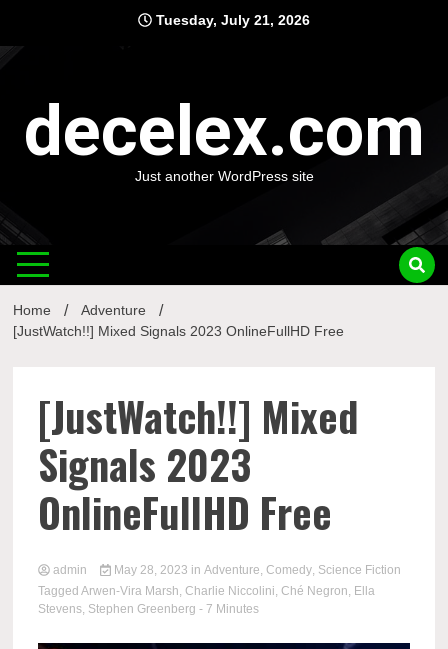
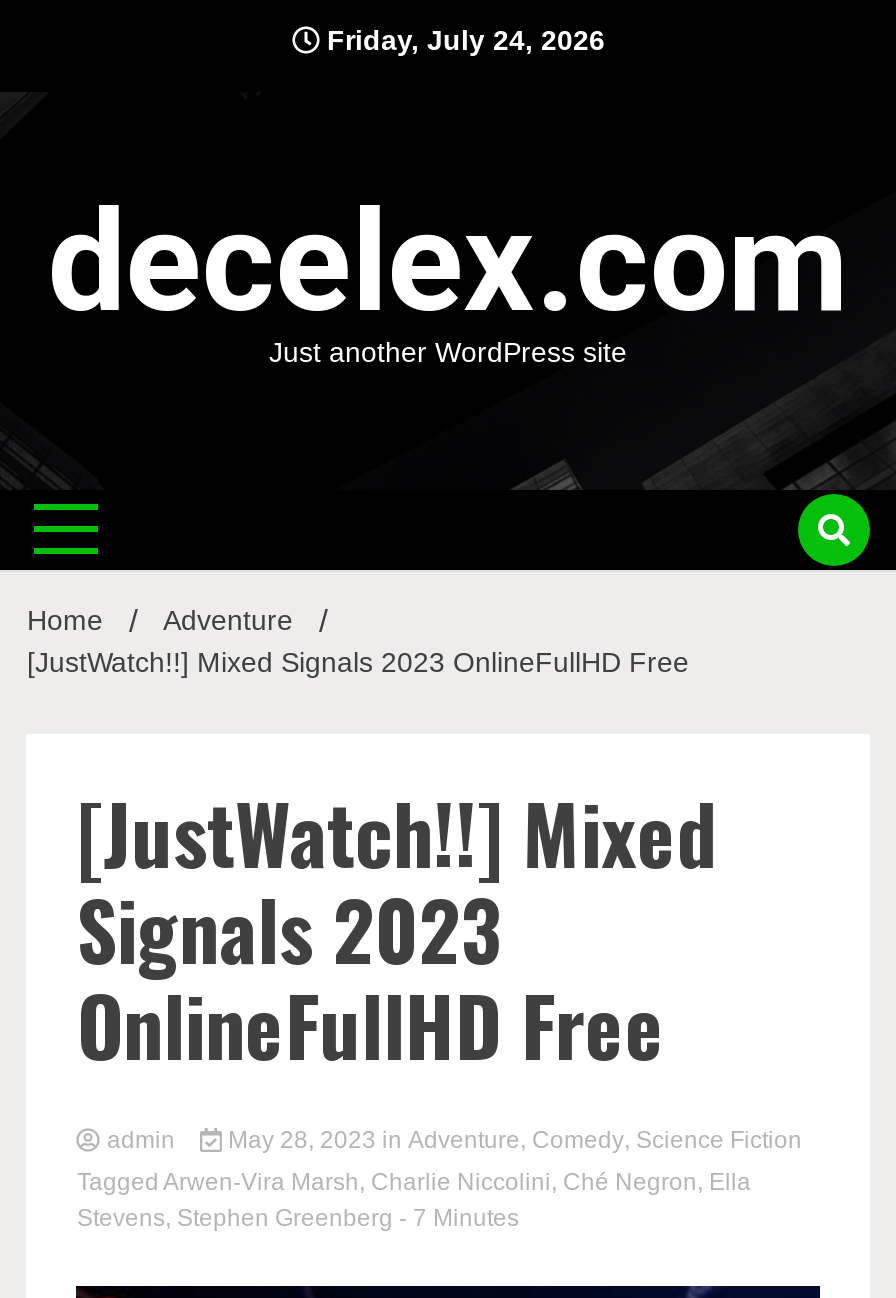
- Tuesday, July 21, 2026
+ Friday, July 24, 2026
